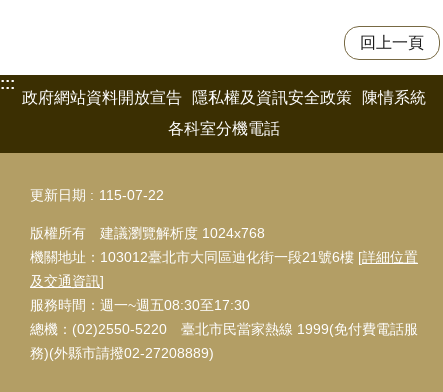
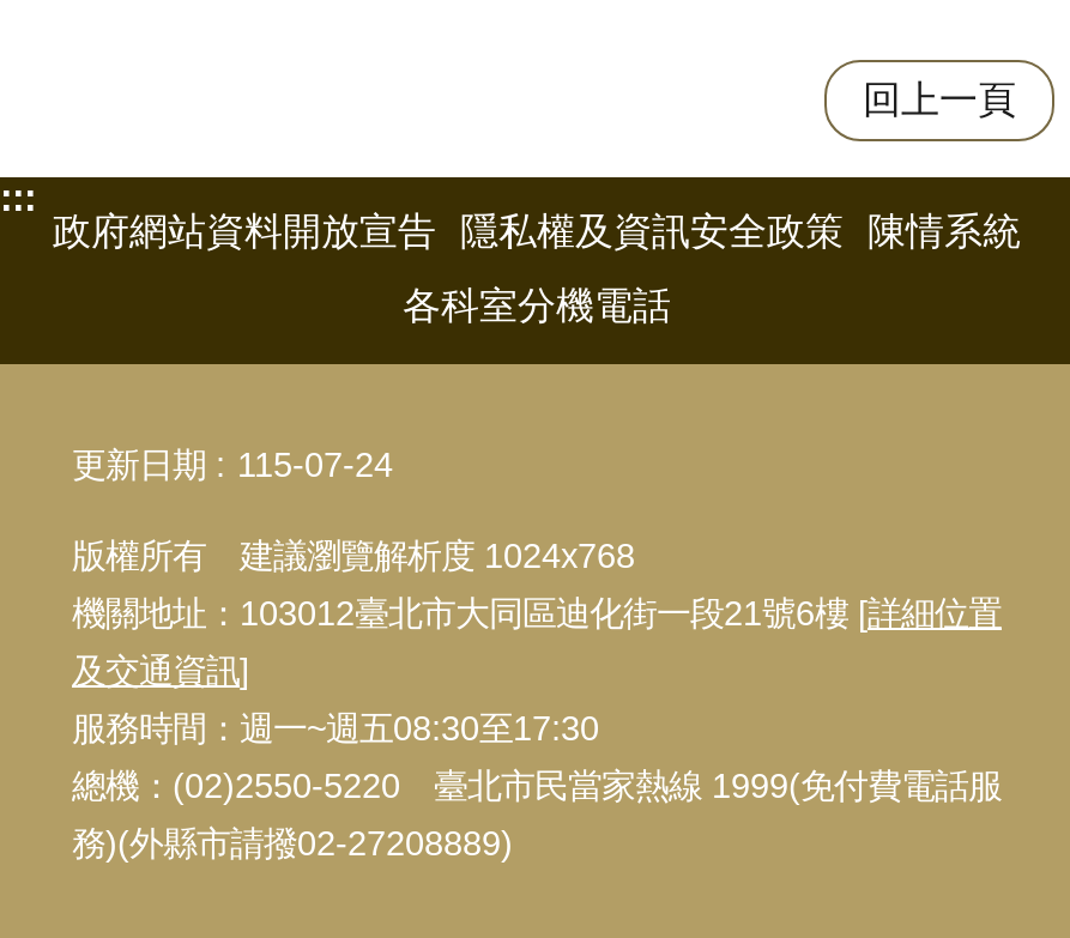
- 更新日期 115-07-22
+ 更新日期 115-07-24
